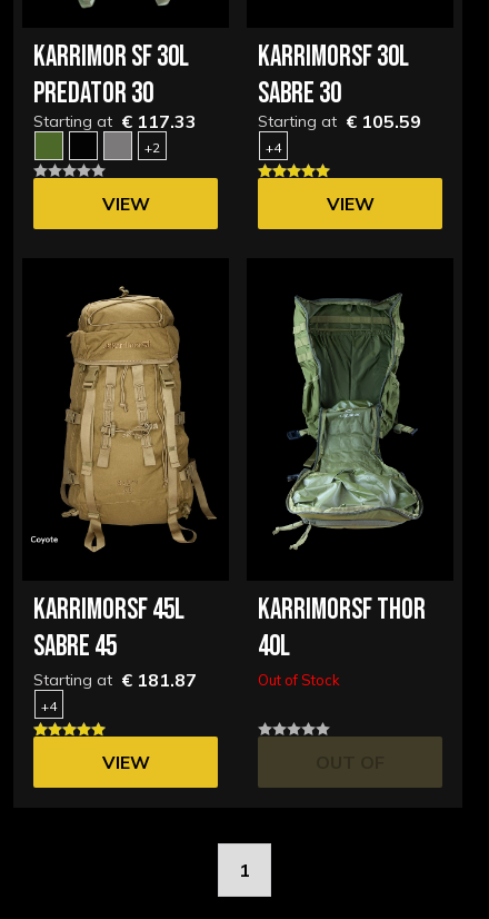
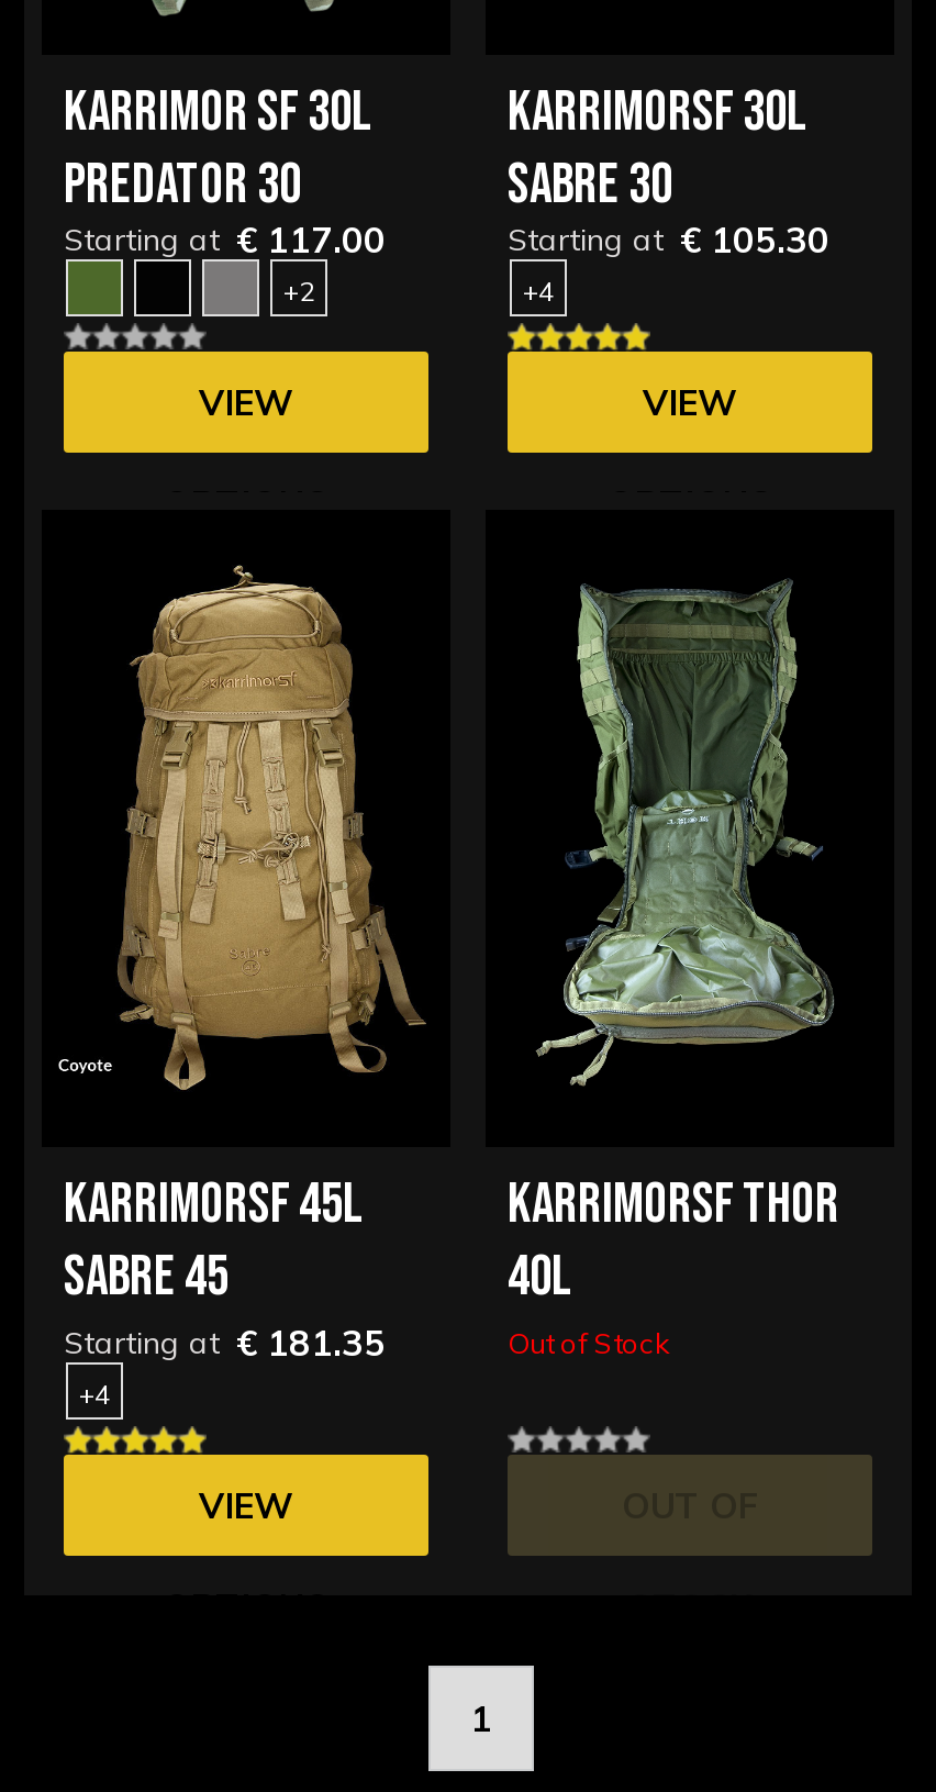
- Starting at € 117.33
+ Starting at € 117.00

- Starting at € 105.59
+ Starting at € 105.30

- Starting at € 181.87
+ Starting at € 181.35
